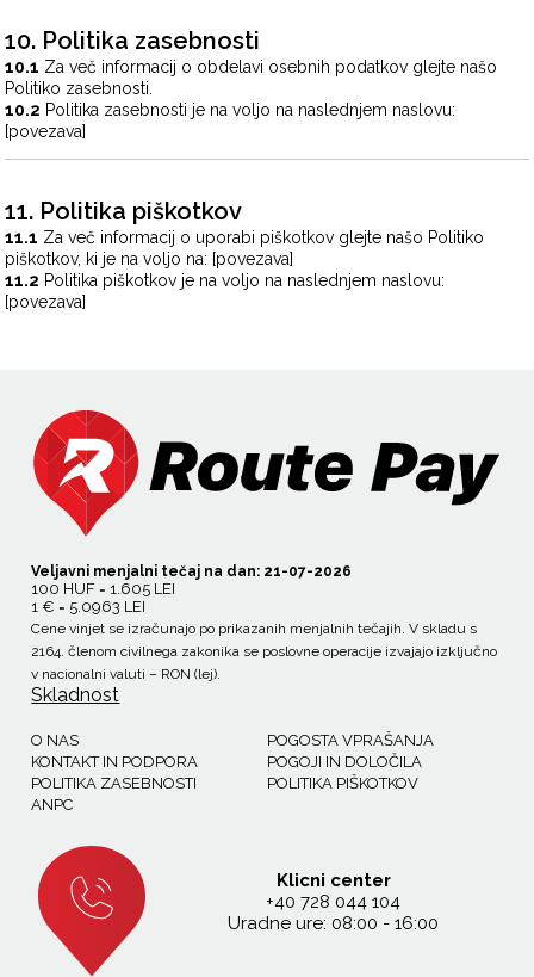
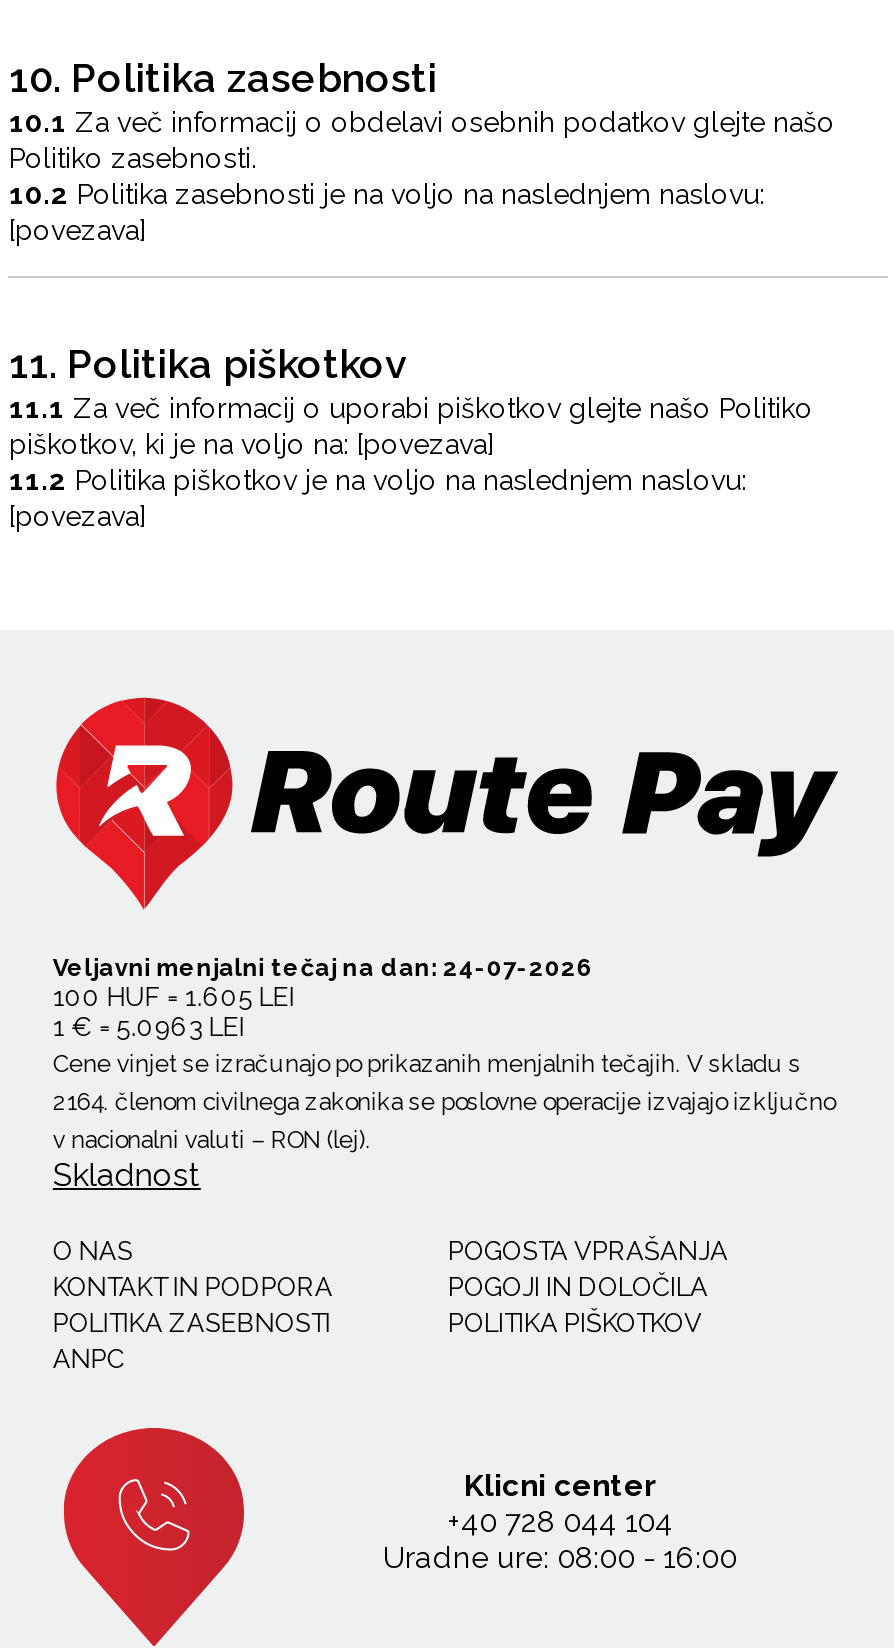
- Veljavni menjalni tečaj na dan: 21-07-2026
+ Veljavni menjalni tečaj na dan: 24-07-2026
